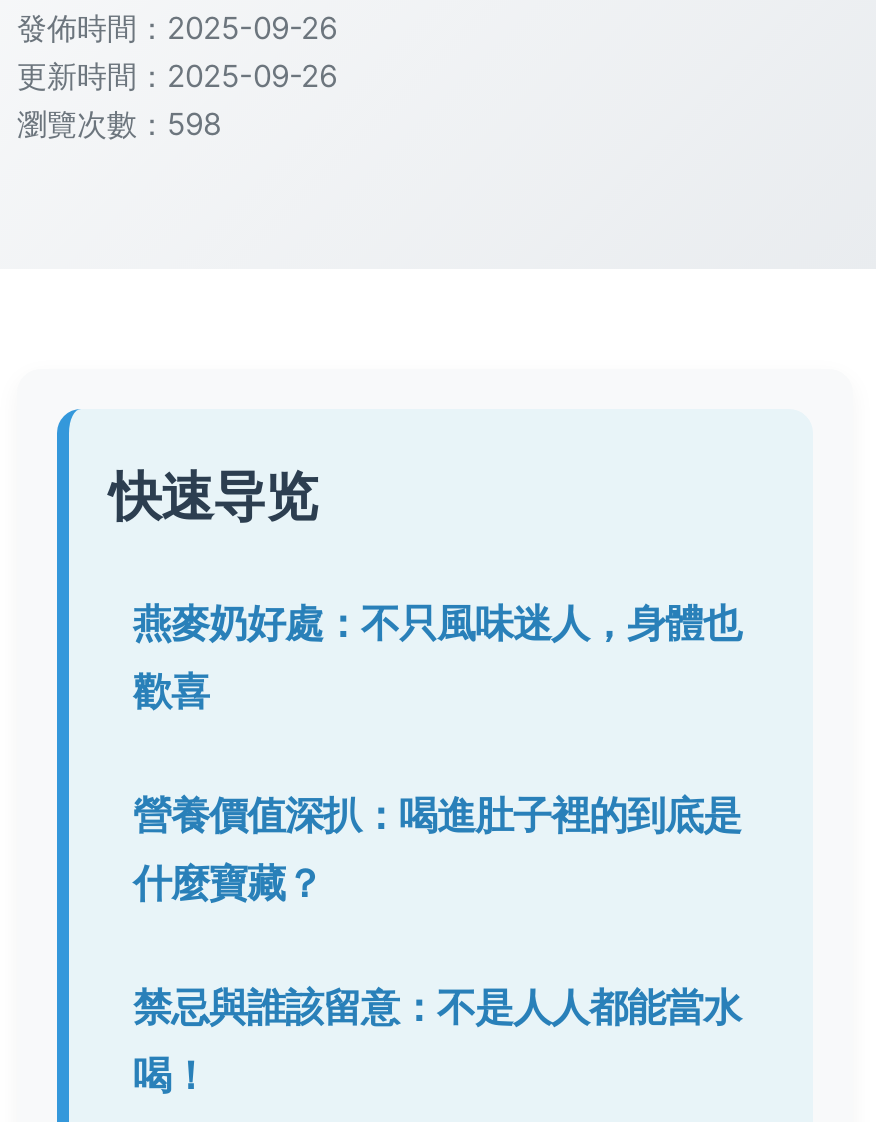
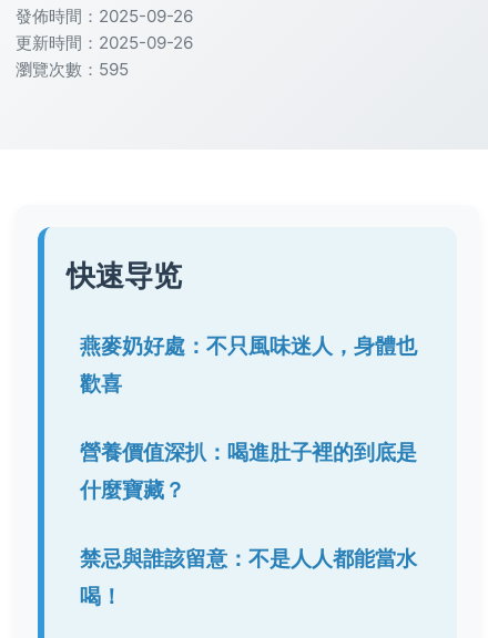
- 瀏覽次數：598
+ 瀏覽次數：595
